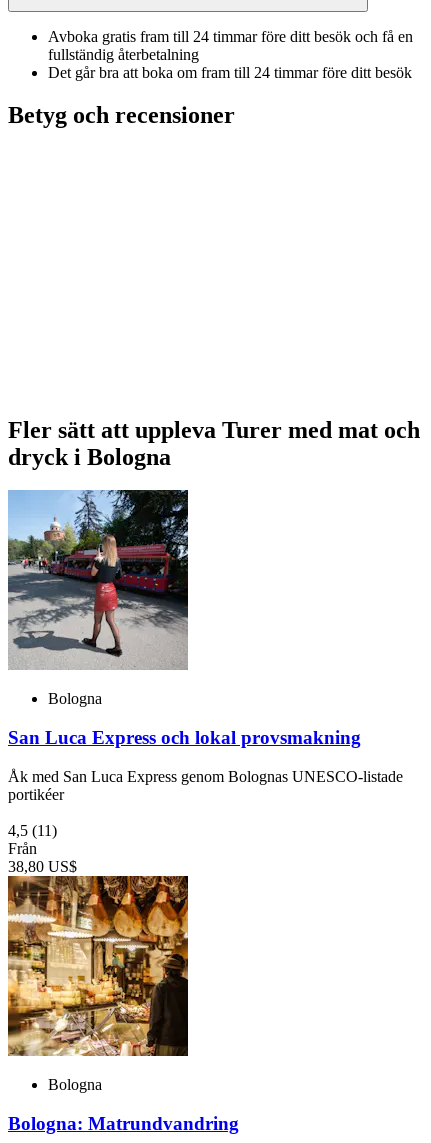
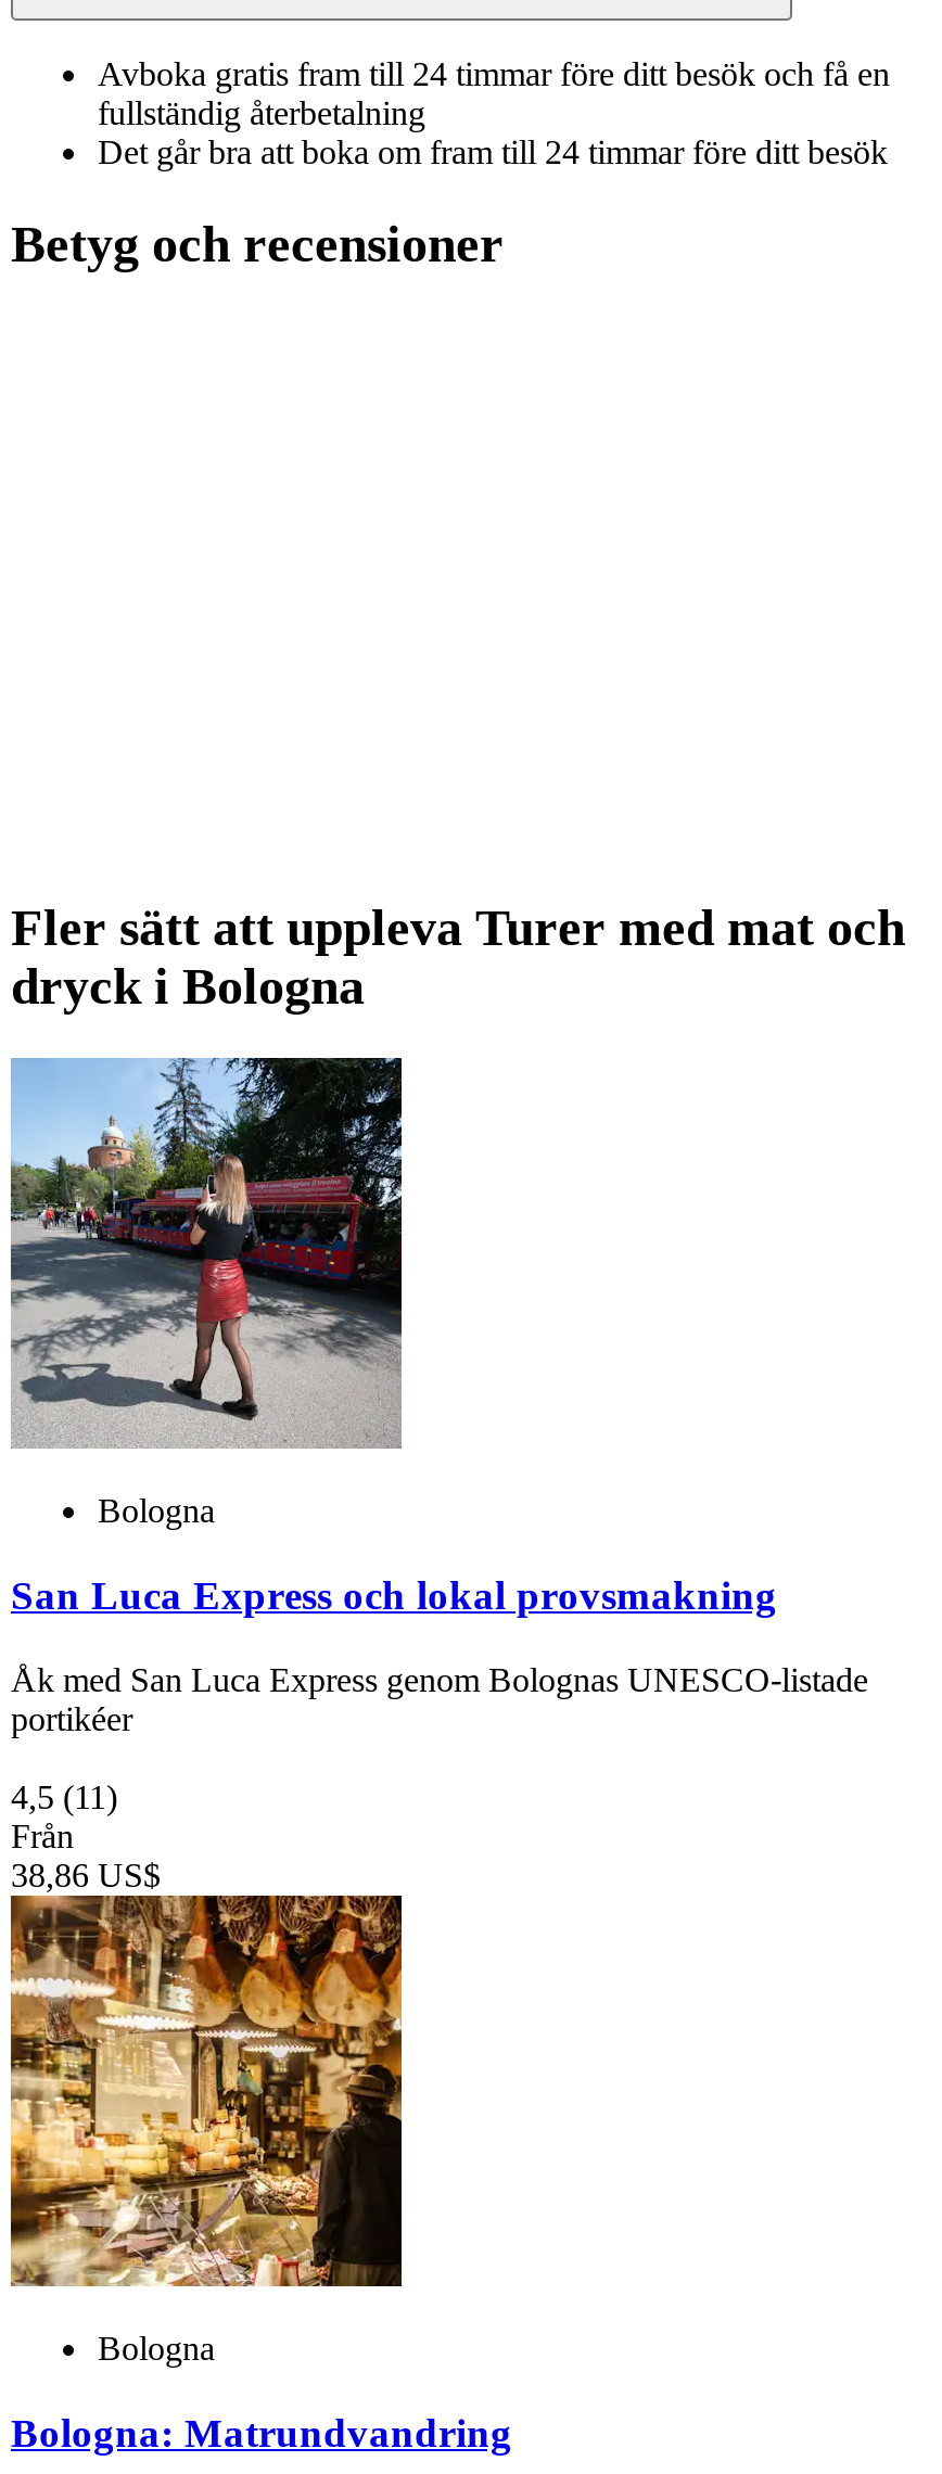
- 38,80 US$
+ 38,86 US$
